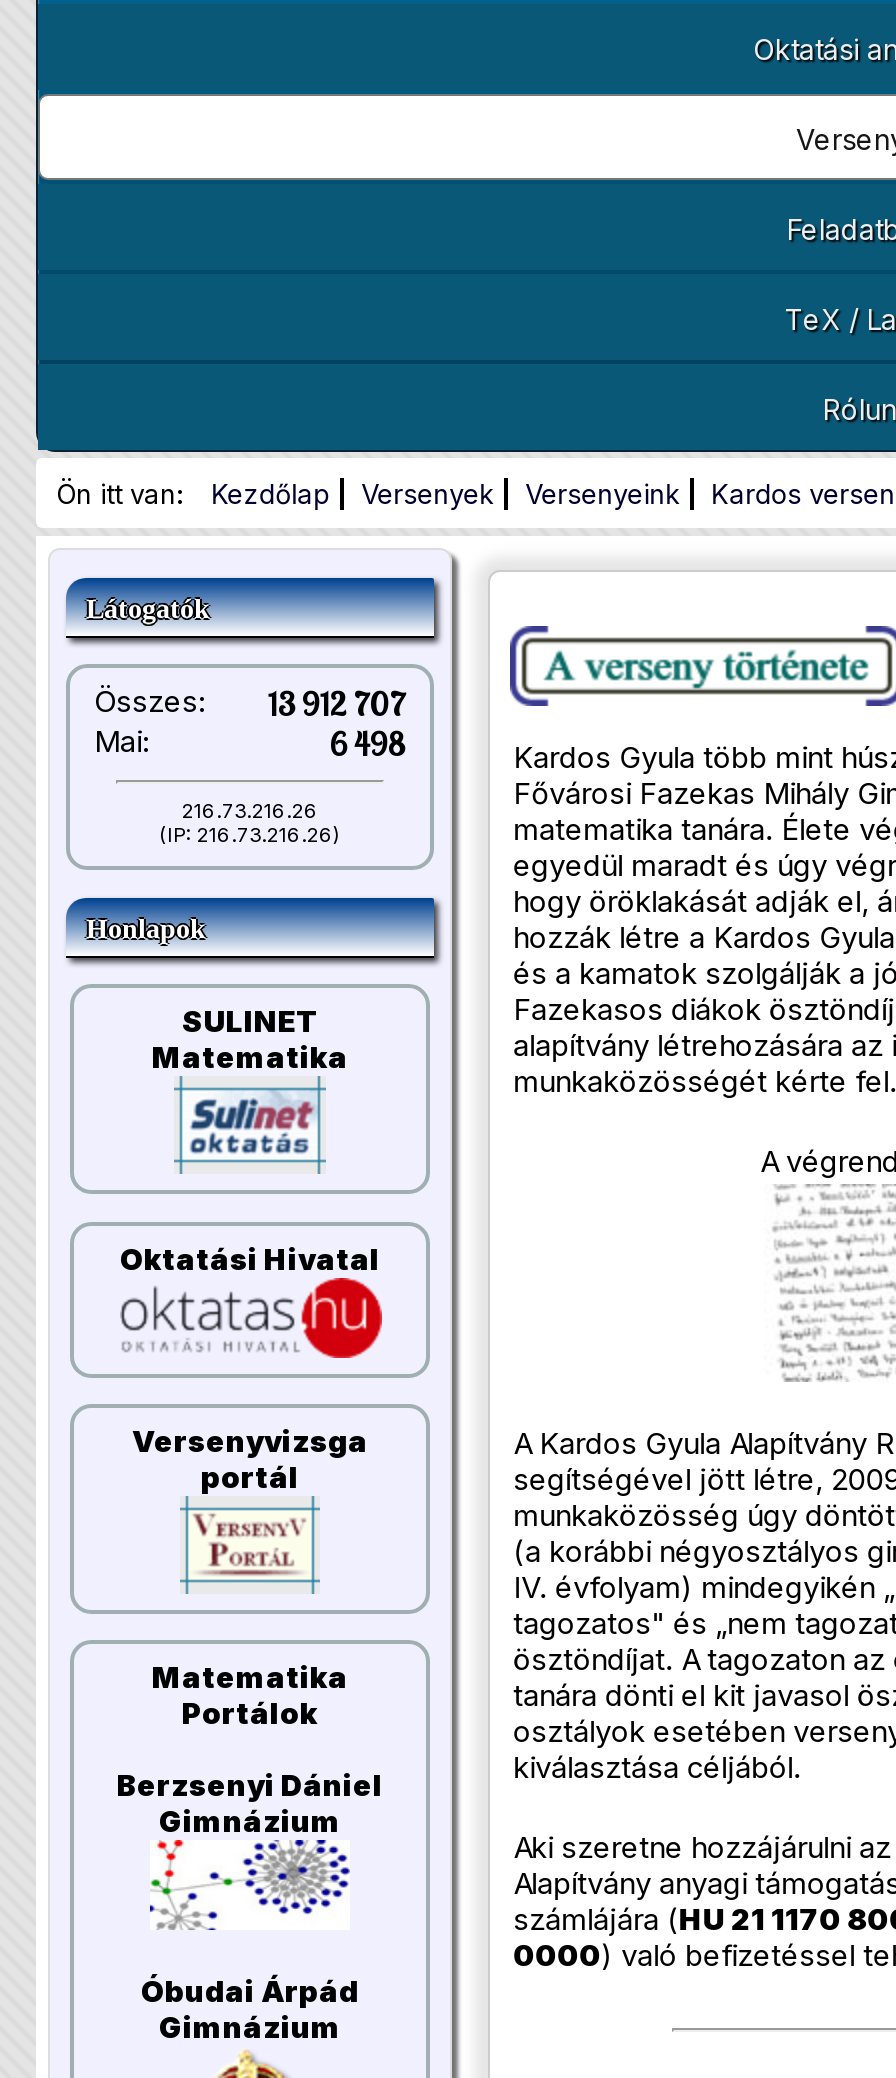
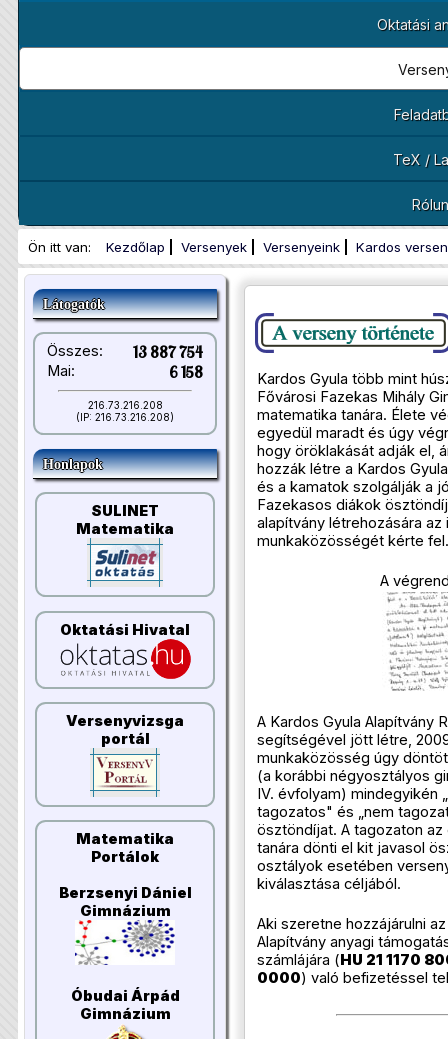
- Összes: 13 912 707
+ Összes: 13 887 754

- 6 498
+ 6 158

- 216.73.216.26
+ 216.73.216.208

- (IP: 216.73.216.26)
+ (IP: 216.73.216.208)
